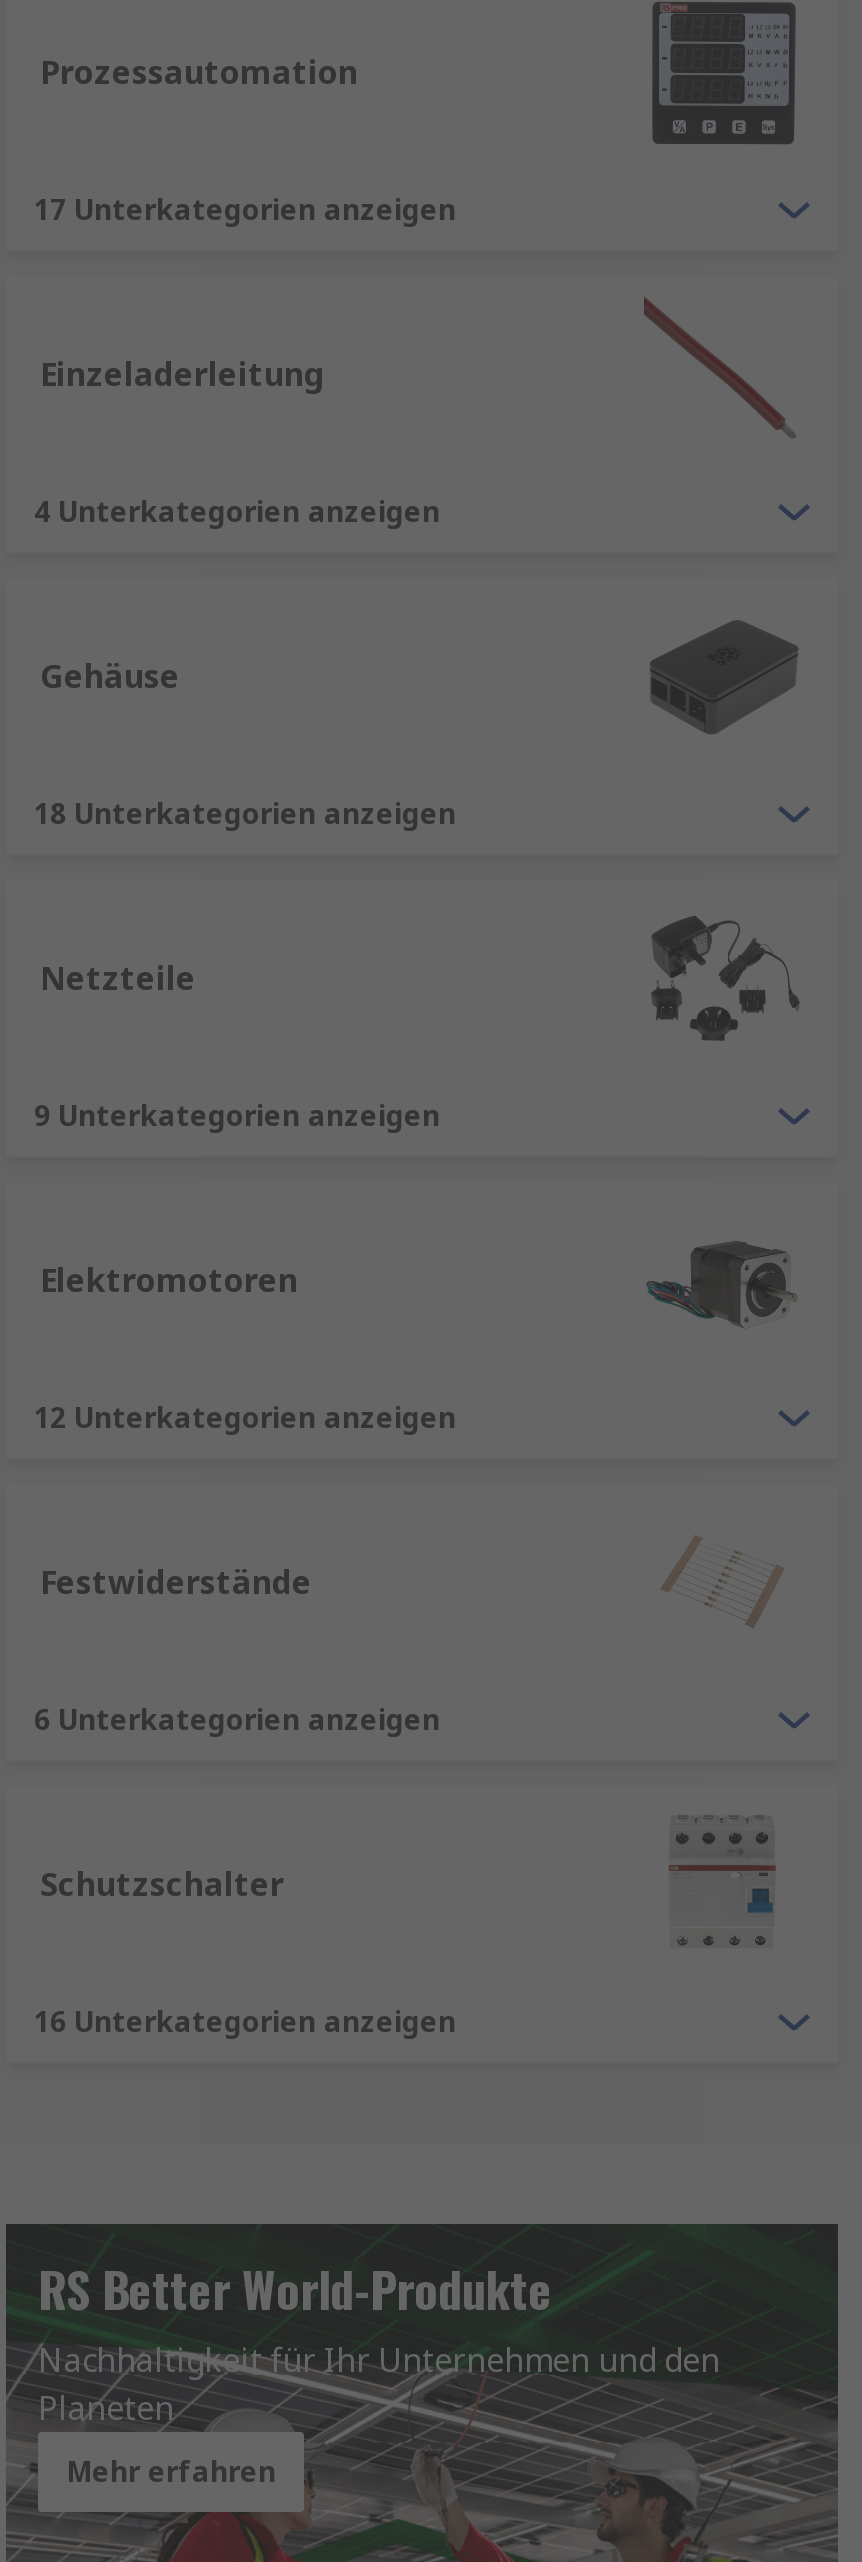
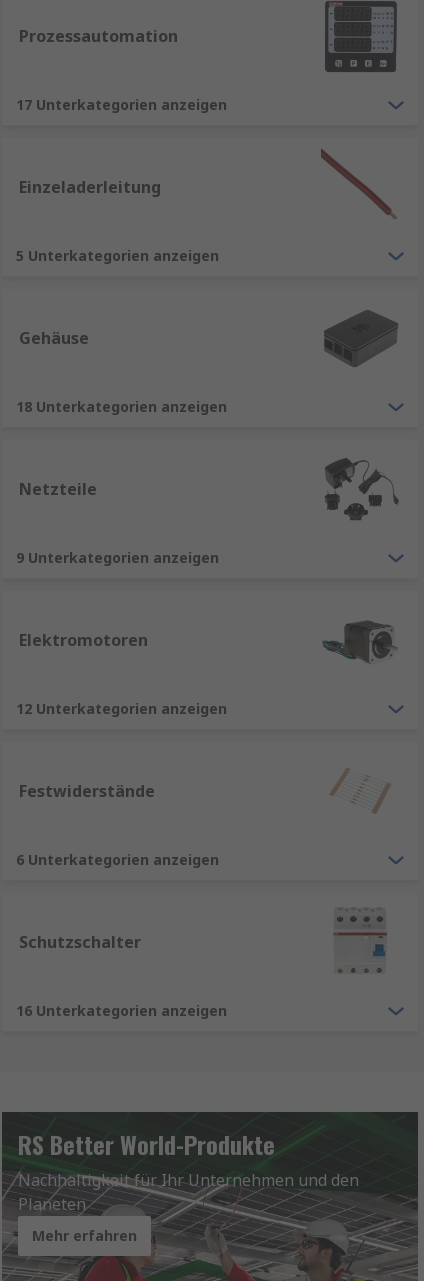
- 4 Unterkategorien anzeigen
+ 5 Unterkategorien anzeigen
